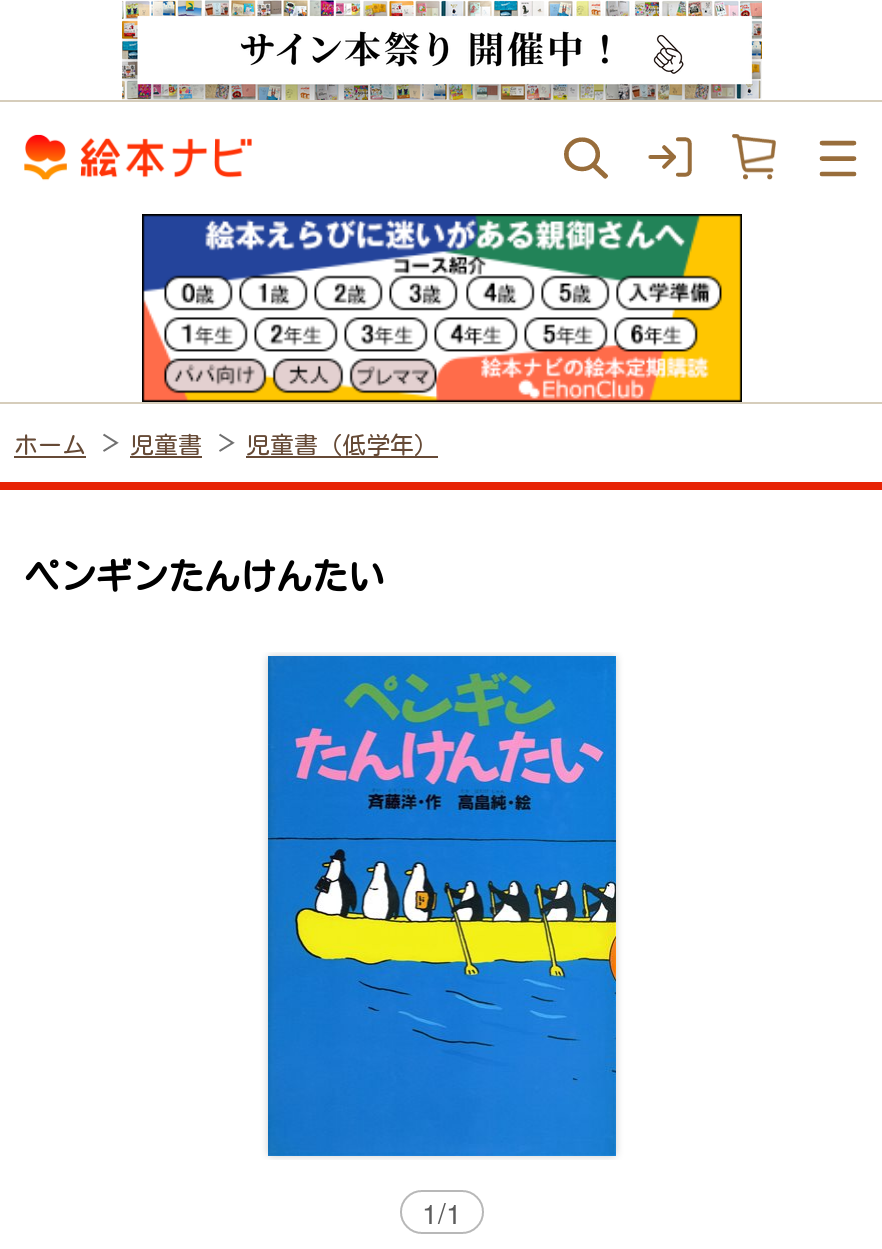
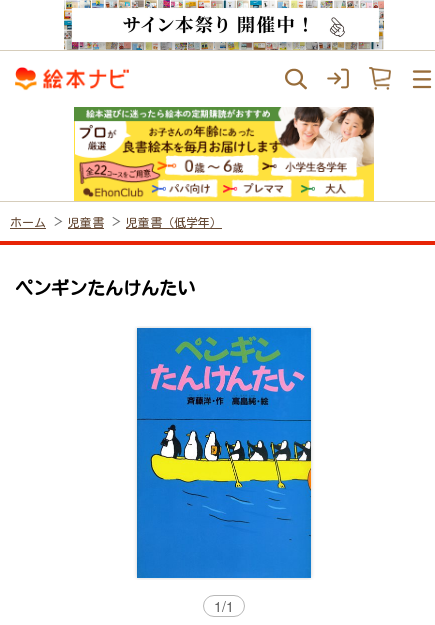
- [image]
+ [image]
